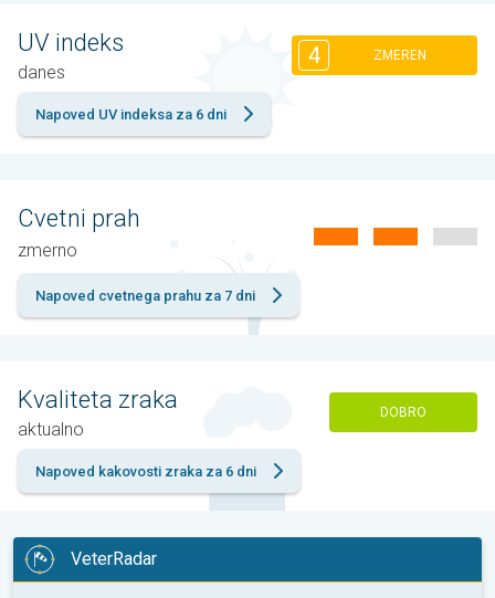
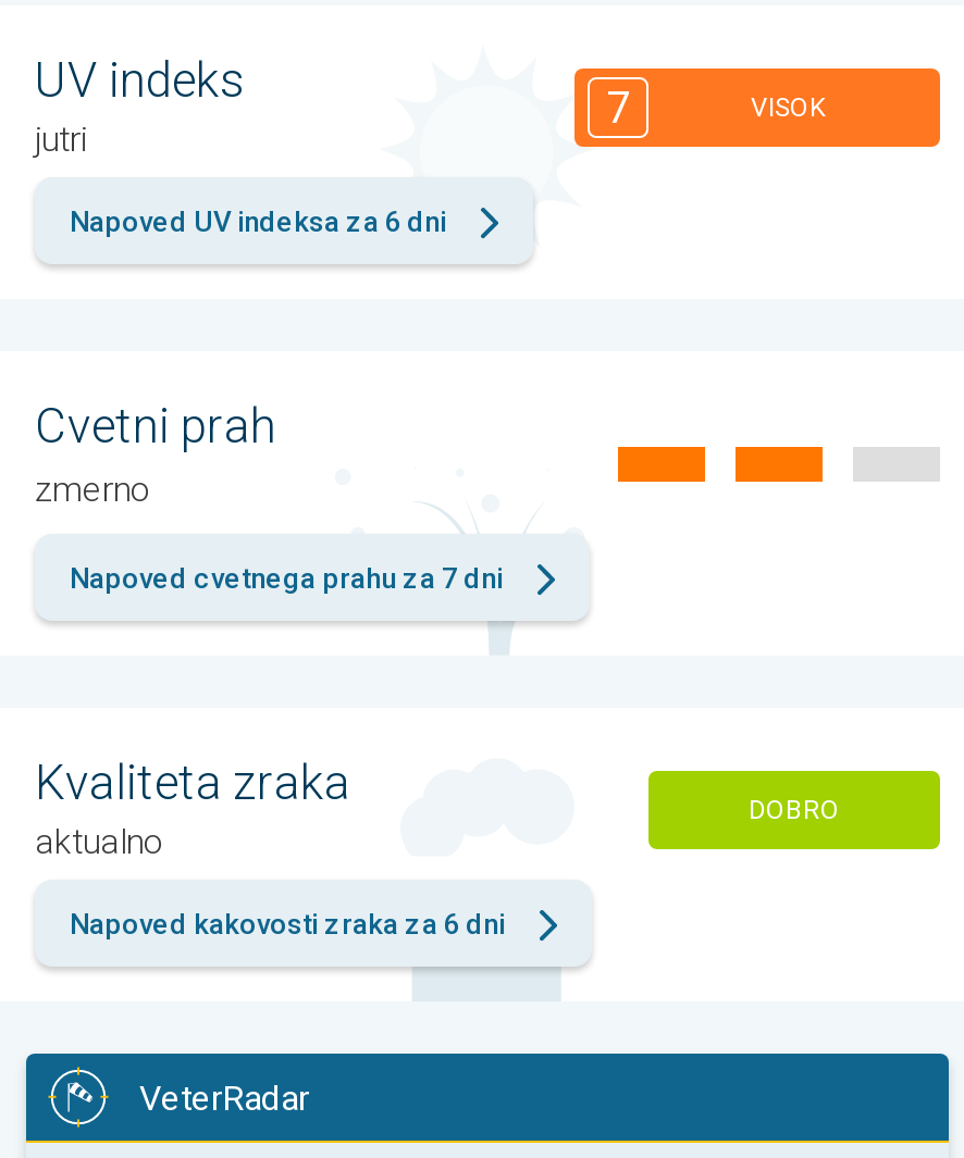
- 4
- ZMEREN
+ 7
+ VISOK

- danes
+ jutri
